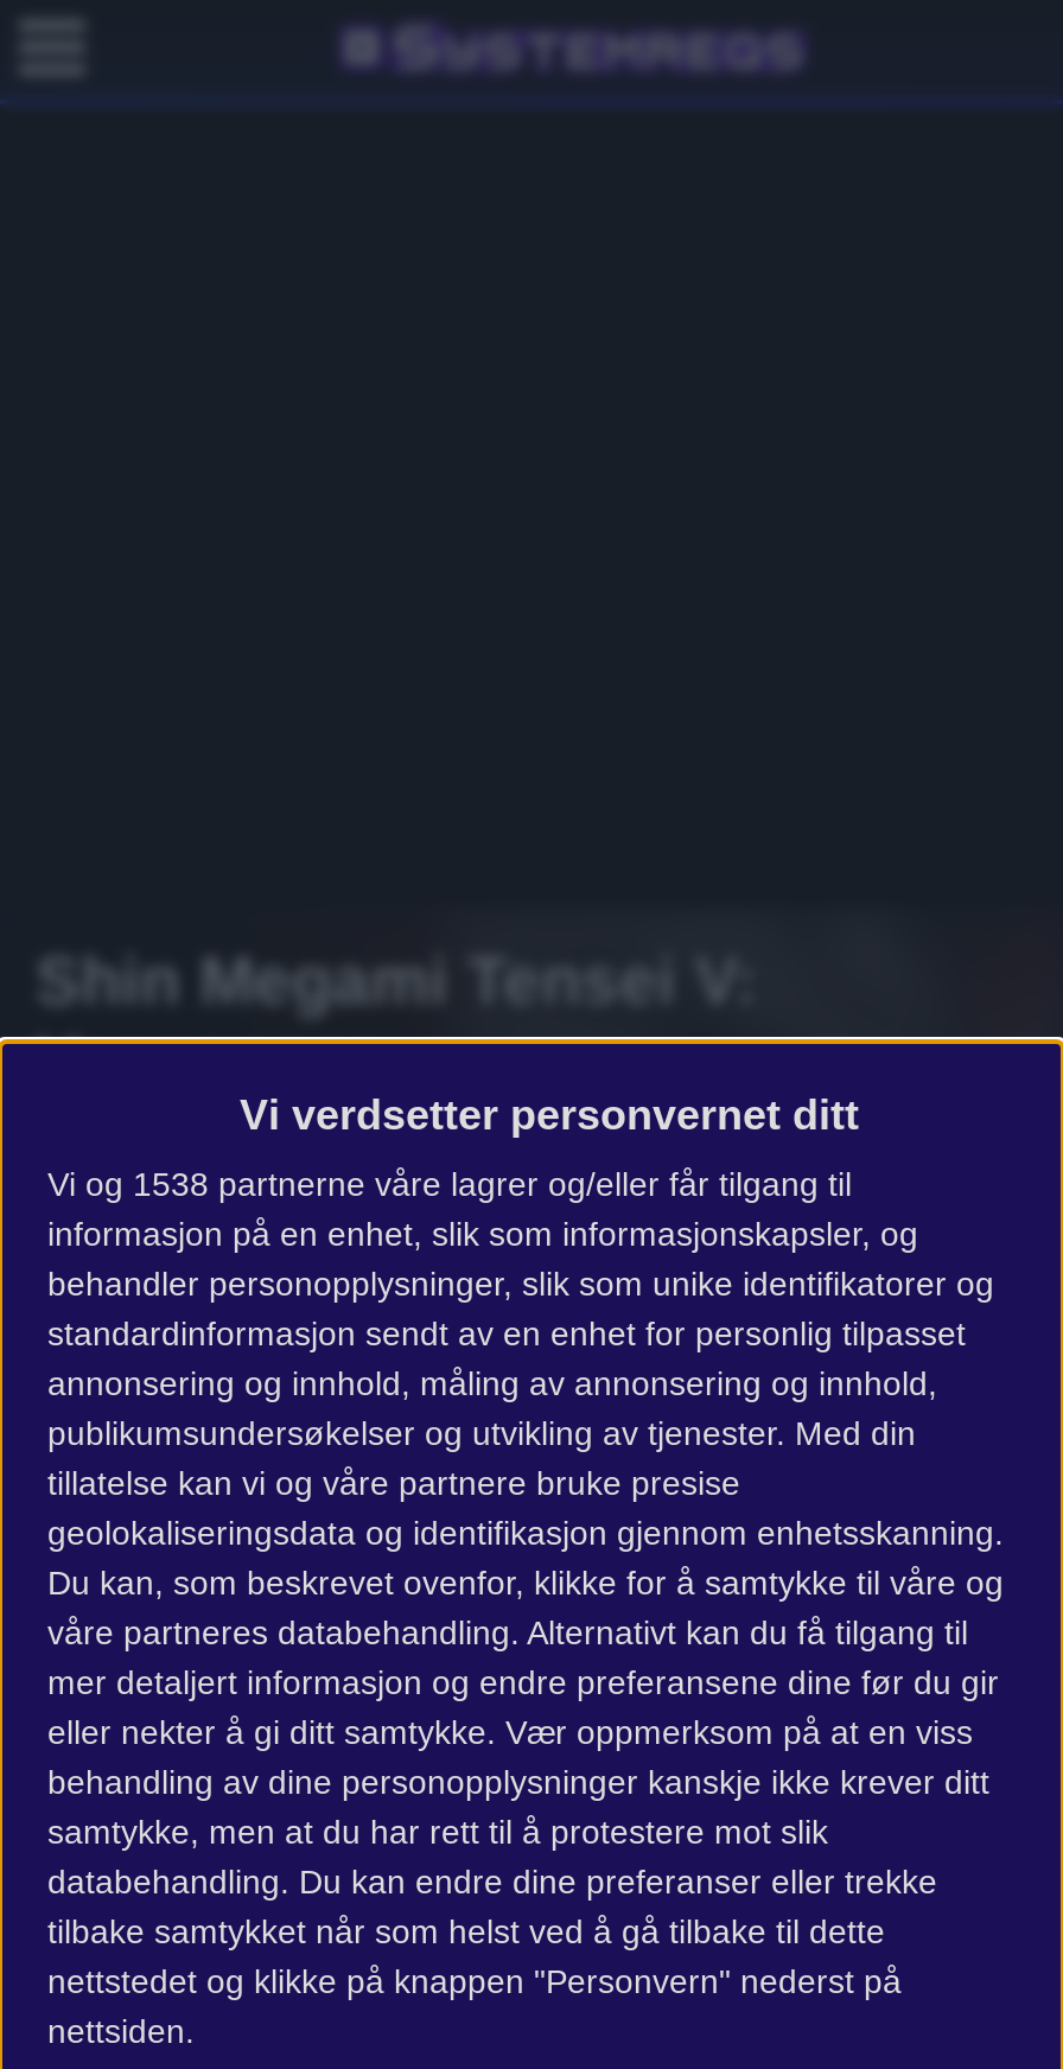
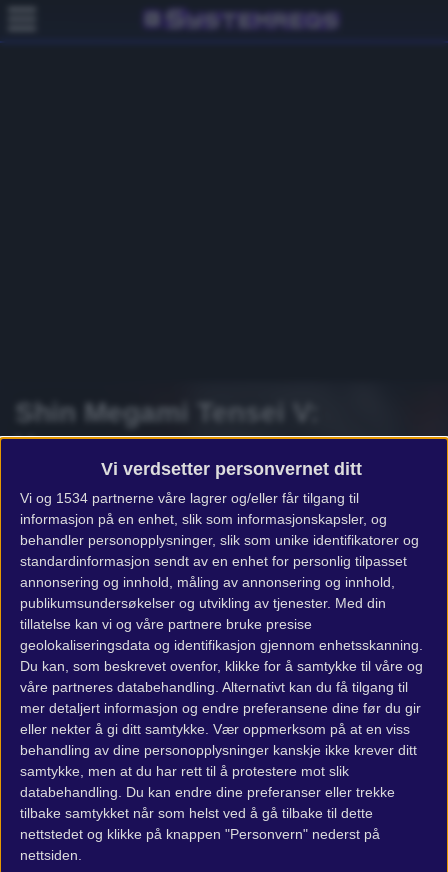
- Vi og 1538 partnerne våre lagrer og/eller får tilgang til
+ Vi og 1534 partnerne våre lagrer og/eller får tilgang til
